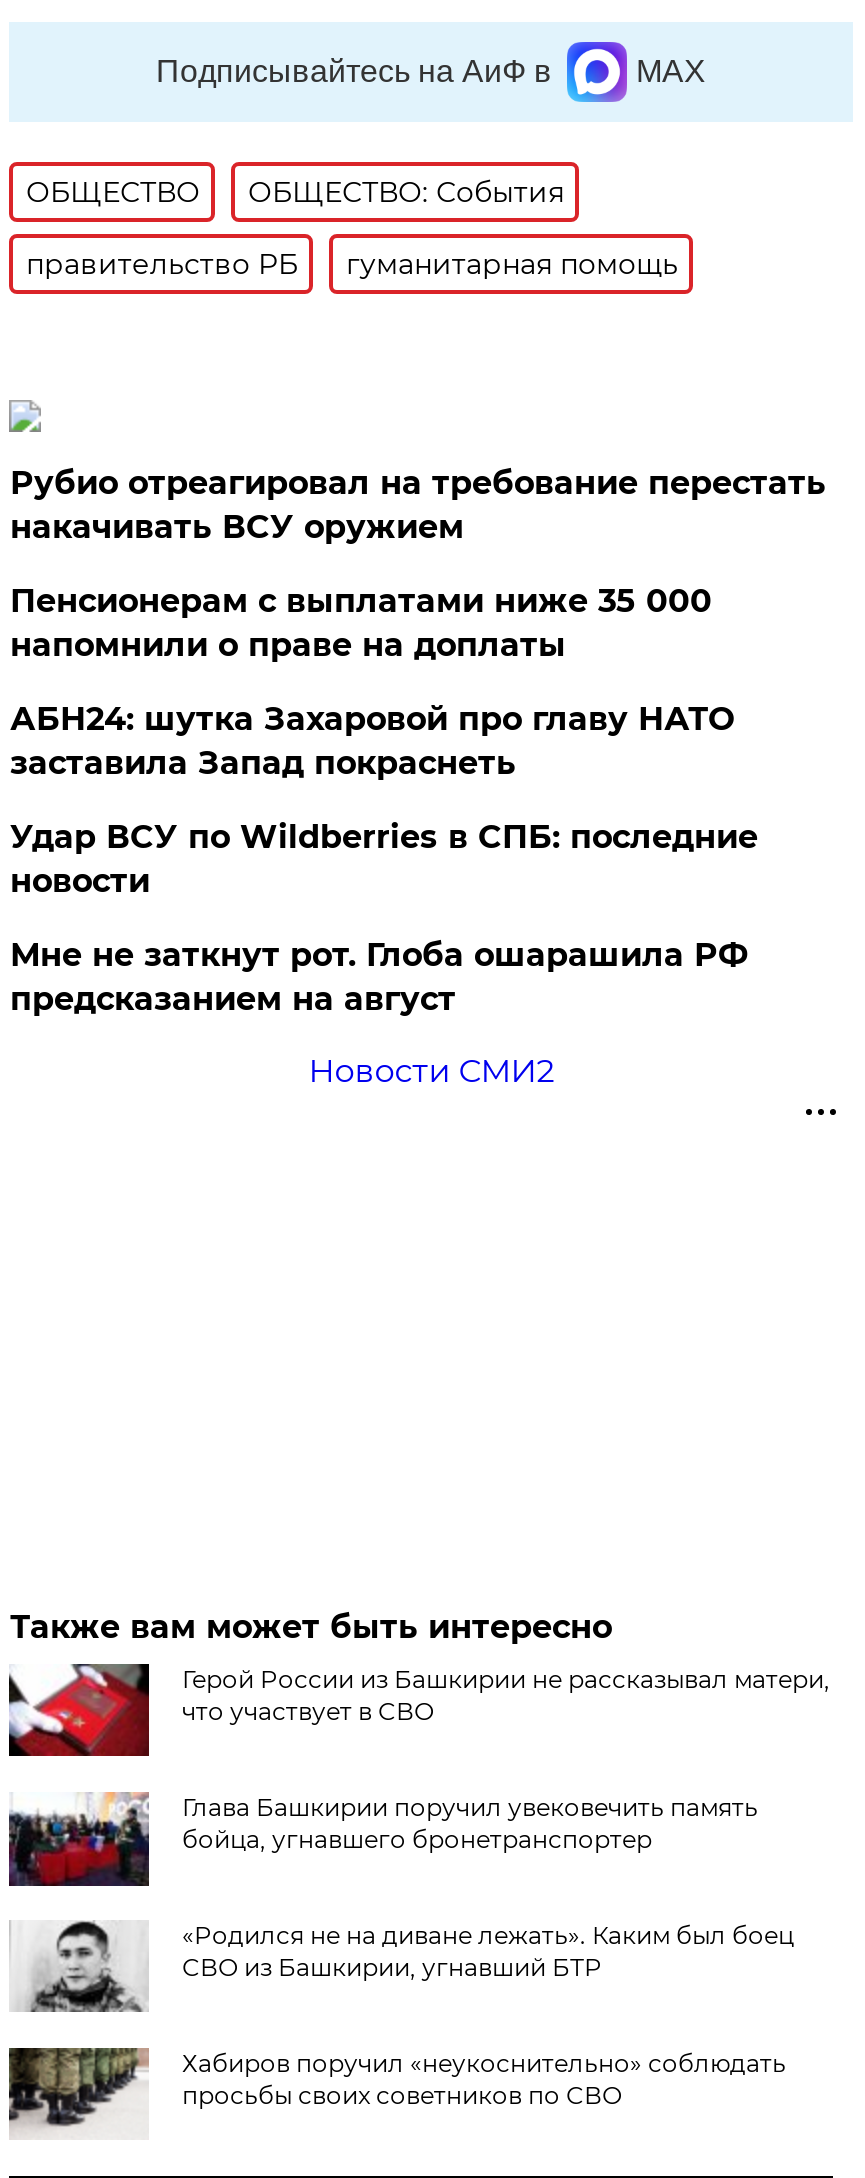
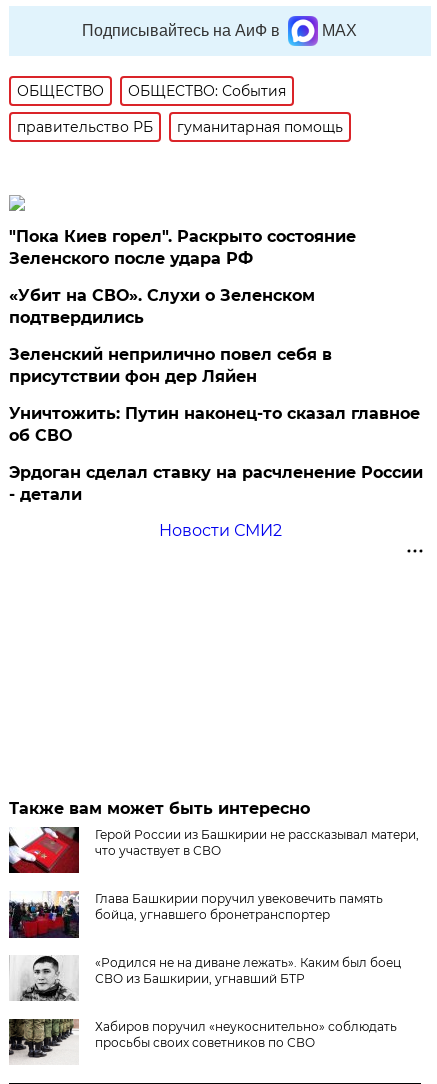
- Рубио отреагировал на требование перестать
- накачивать ВСУ оружием
+ "Пока Киев горел". Раскрыто состояние
+ Зеленского после удара РФ

- Пенсионерам с выплатами ниже 35 000
- напомнили о праве на доплаты
+ «Убит на СВО». Слухи о Зеленском
+ подтвердились

- АБН24: шутка Захаровой про главу НАТО
- заставила Запад покраснеть
+ Зеленский неприлично повел cебя в
+ присутствии фон дер Ляйен

- Удар ВСУ по Wildberries в СПБ: последние
- новости
+ Уничтожить: Путин наконец-то сказал главное
+ об СВО

- Мне не заткнут рот. Глоба ошарашила РФ
- предсказанием на август
+ Эрдоган сделал ставку на расчленение России
+ - детали
